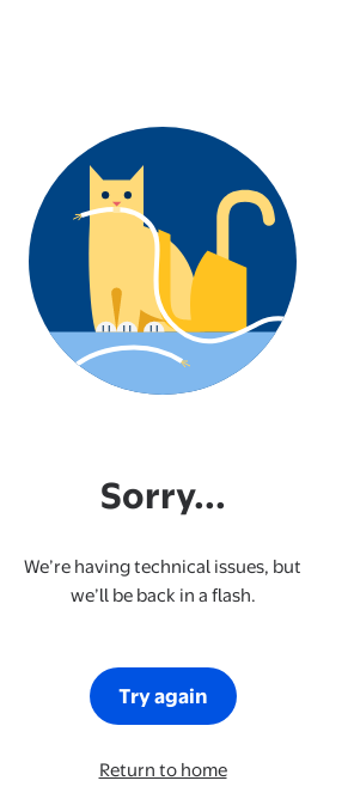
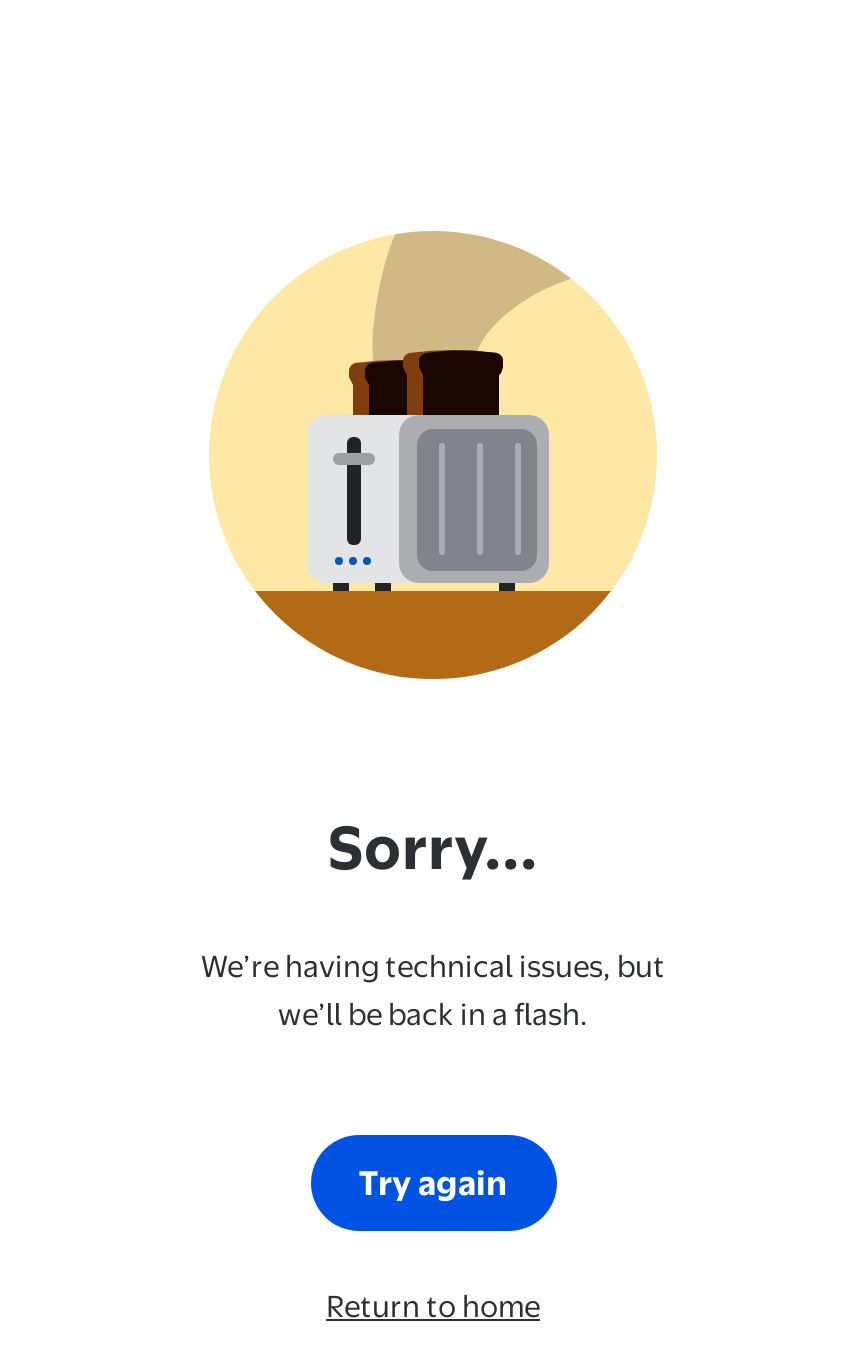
- [image]
+ [image]
